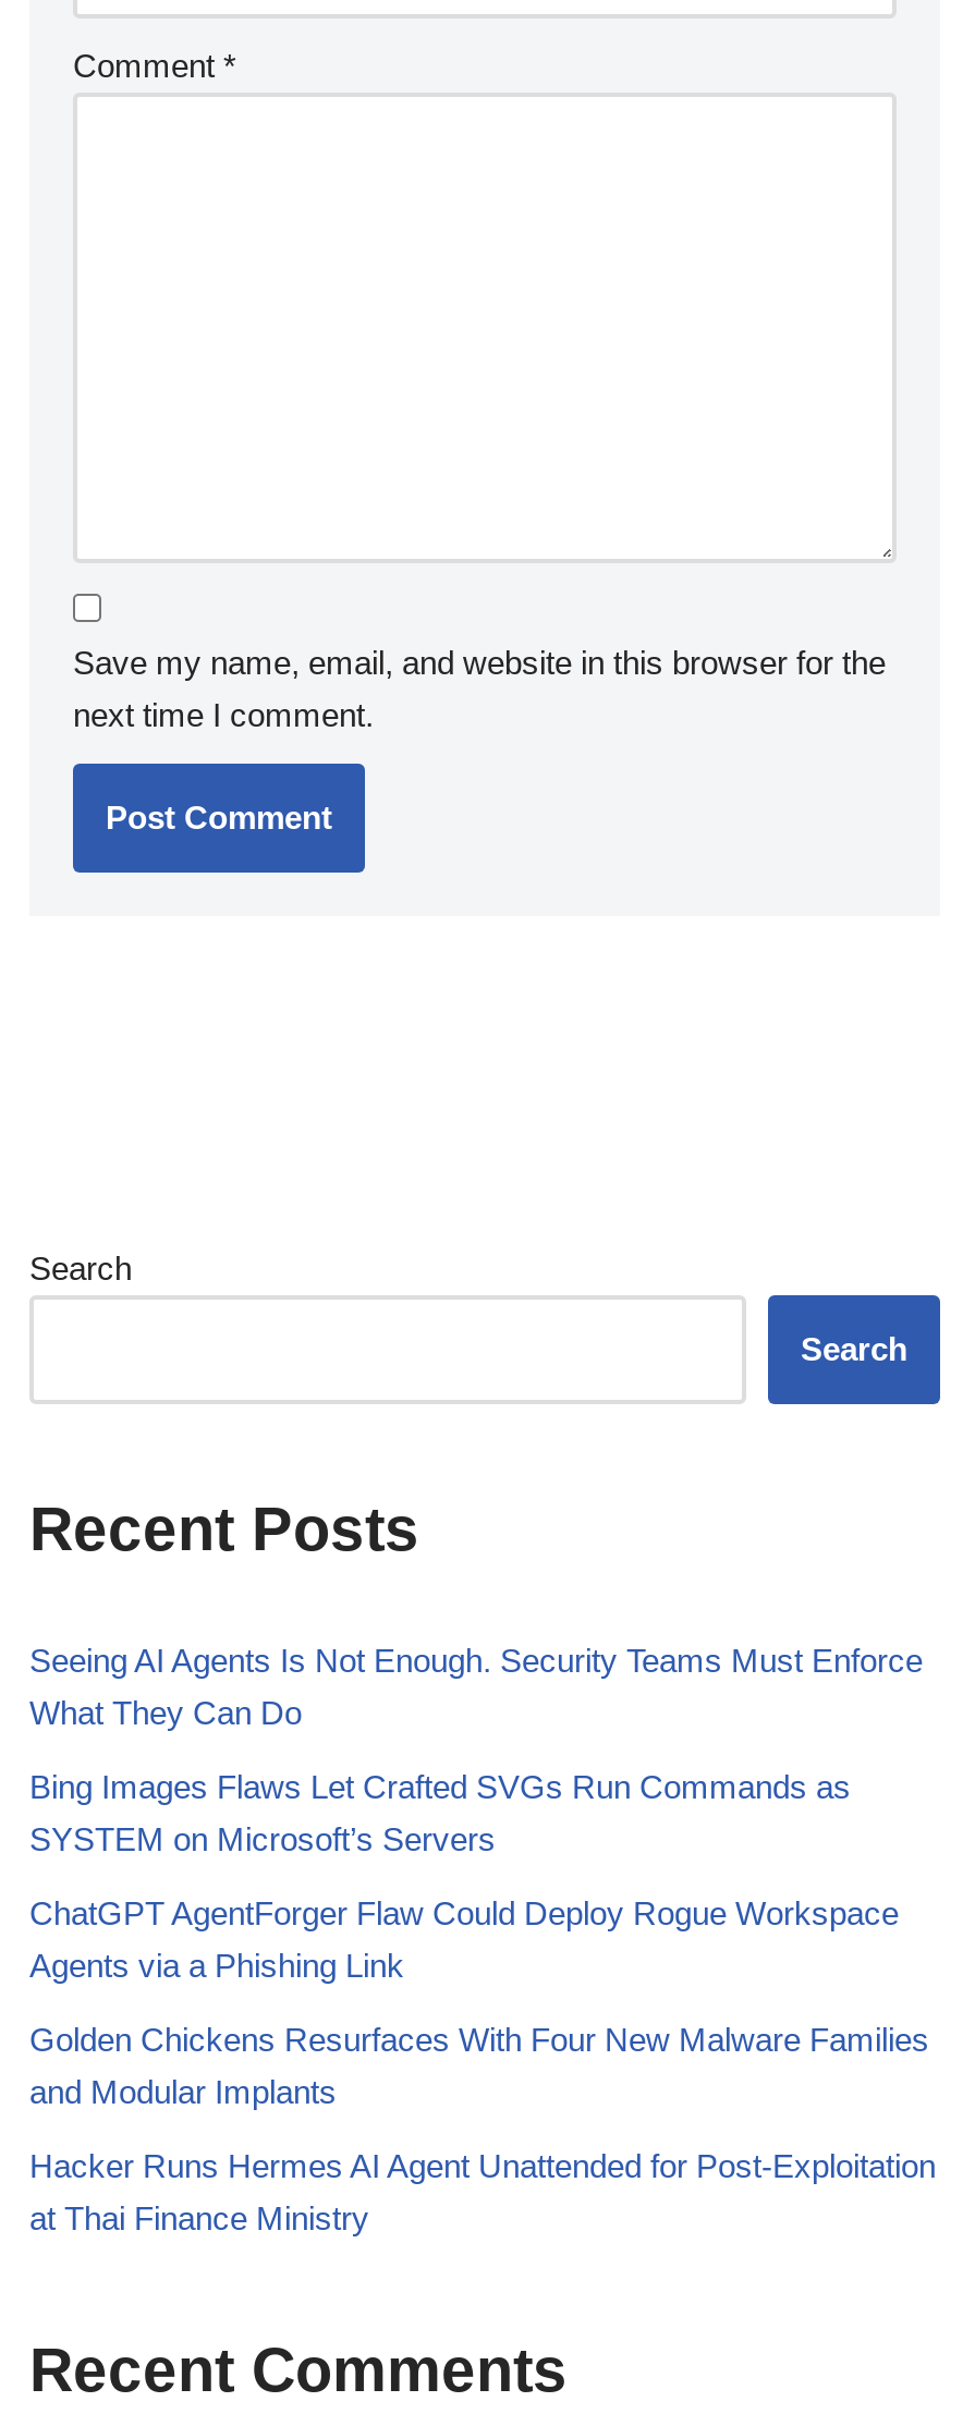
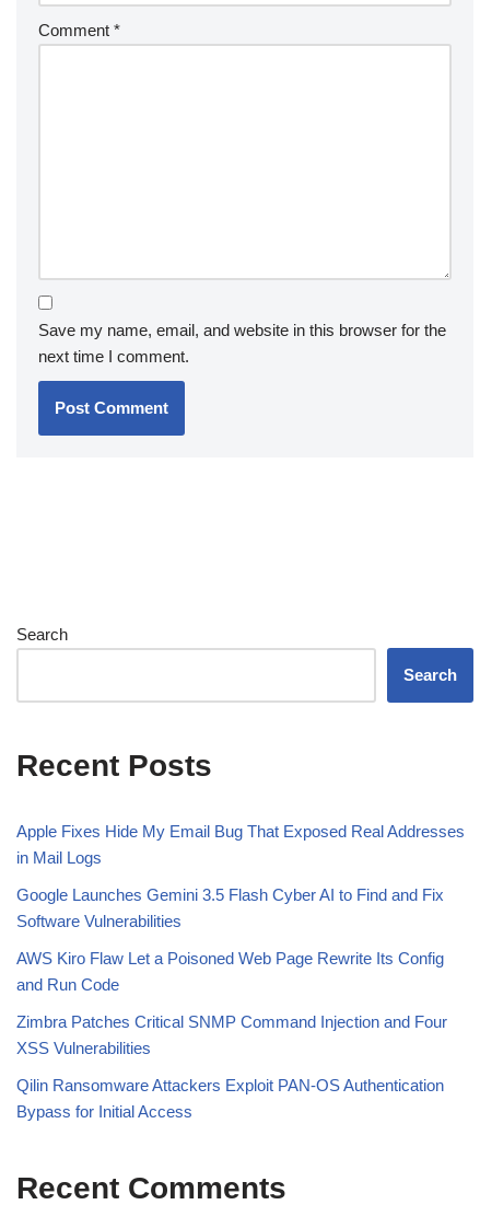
- Seeing AI Agents Is Not Enough. Security Teams Must Enforce
- What They Can Do
+ Apple Fixes Hide My Email Bug That Exposed Real Addresses
+ in Mail Logs

- Bing Images Flaws Let Crafted SVGs Run Commands as
- SYSTEM on Microsoft’s Servers
+ Google Launches Gemini 3.5 Flash Cyber AI to Find and Fix
+ Software Vulnerabilities

- ChatGPT AgentForger Flaw Could Deploy Rogue Workspace
- Agents via a Phishing Link
+ AWS Kiro Flaw Let a Poisoned Web Page Rewrite Its Config
+ and Run Code

- Golden Chickens Resurfaces With Four New Malware Families
- and Modular Implants
+ Zimbra Patches Critical SNMP Command Injection and Four
+ XSS Vulnerabilities

- Hacker Runs Hermes AI Agent Unattended for Post-Exploitation
- at Thai Finance Ministry
+ Qilin Ransomware Attackers Exploit PAN-OS Authentication
+ Bypass for Initial Access
